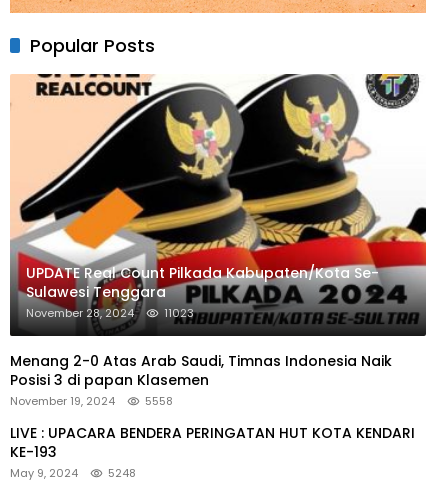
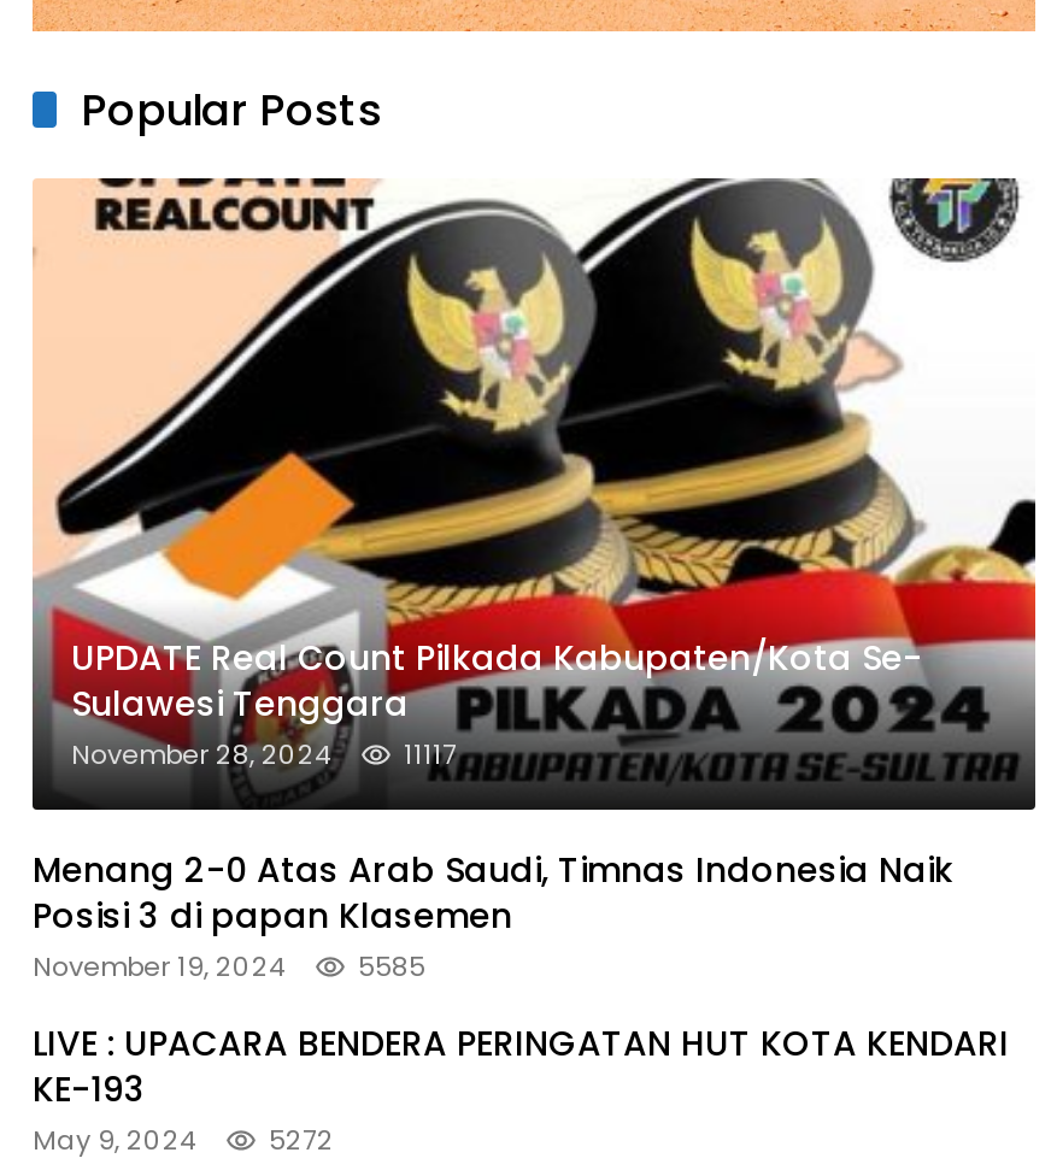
- November 28, 2024 11023
+ November 28, 2024 11117

- November 19, 2024 5558
+ November 19, 2024 5585

- May 9, 2024 5248
+ May 9, 2024 5272
